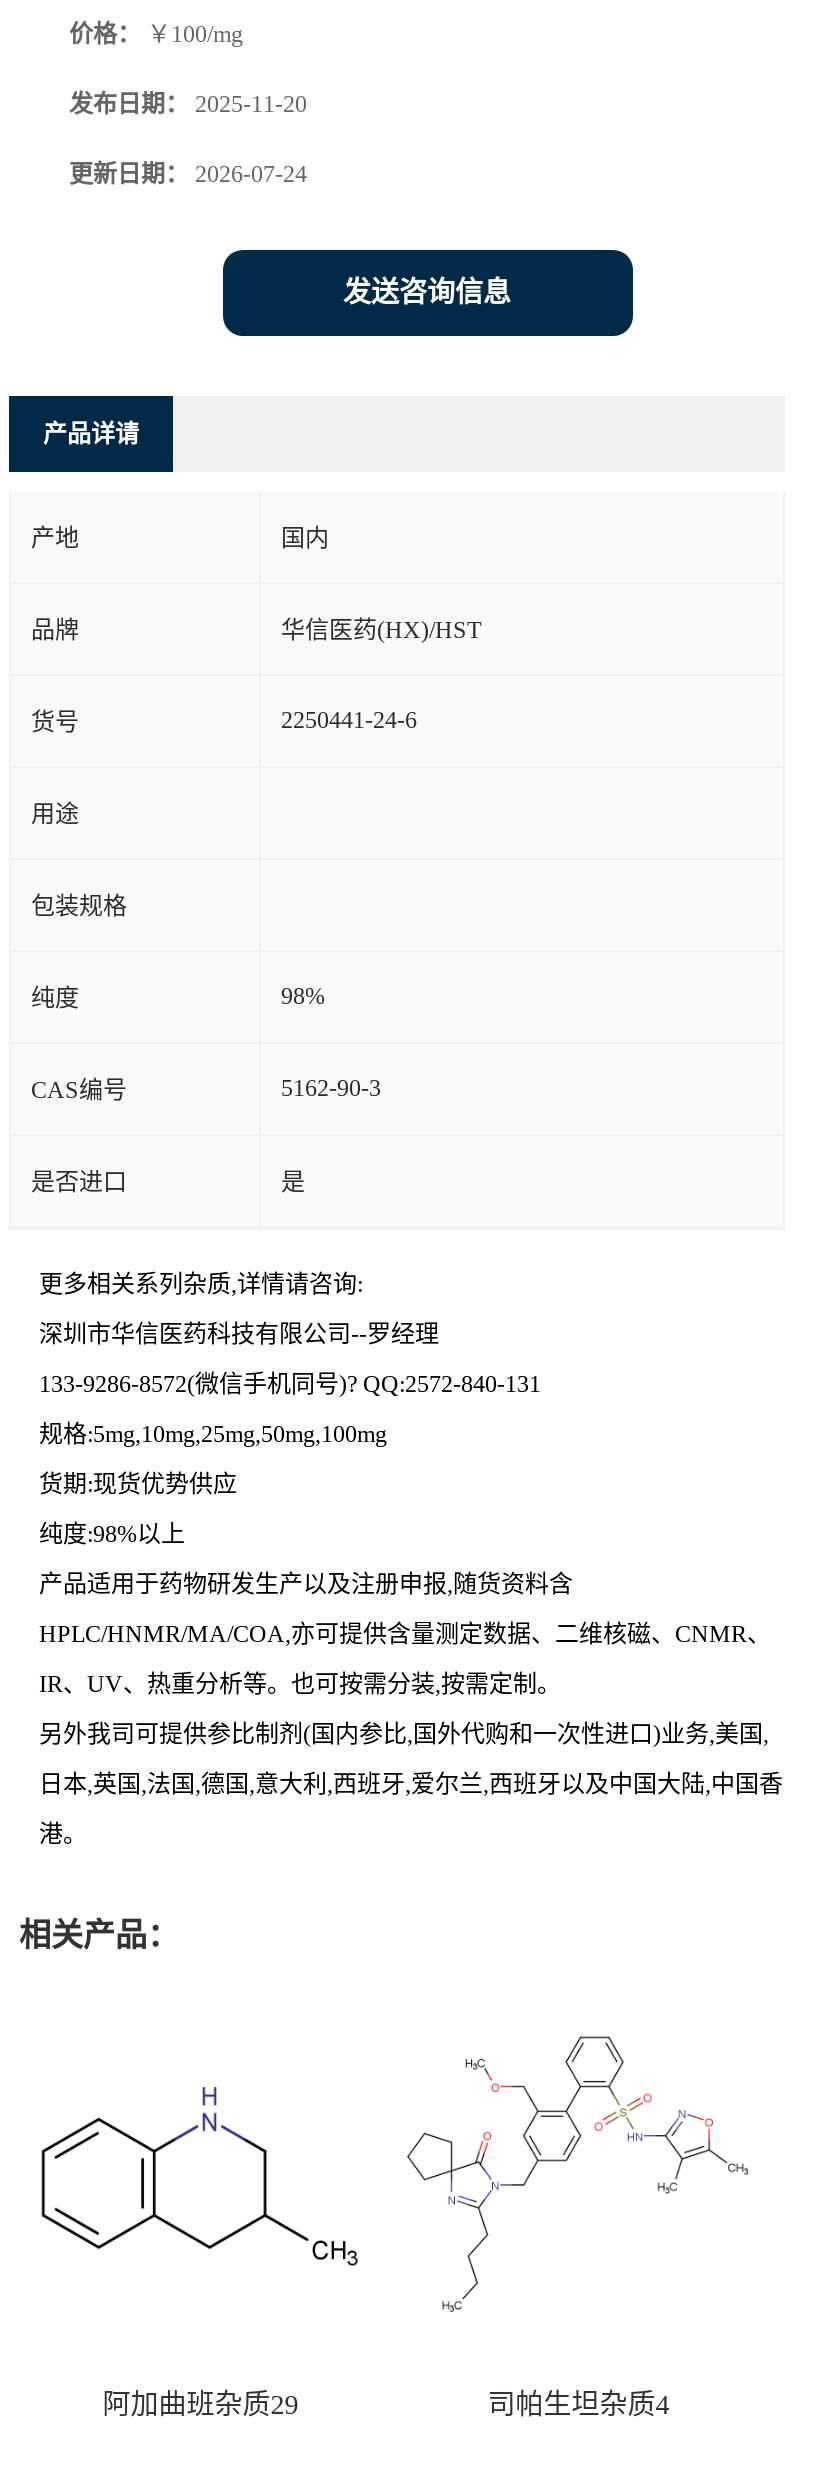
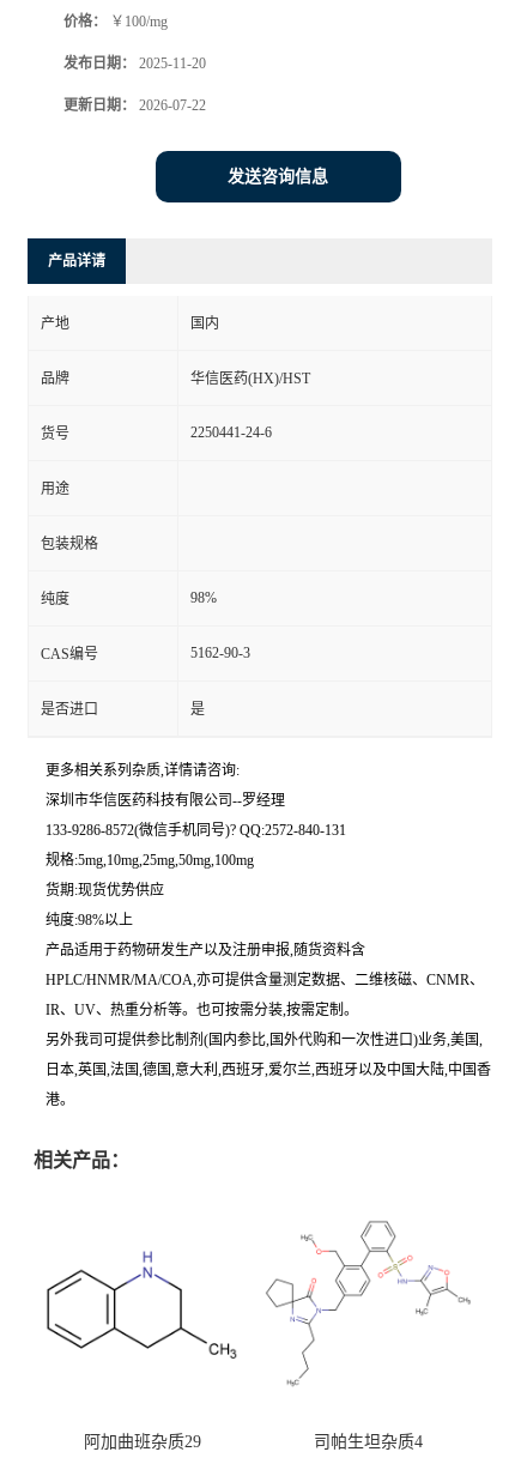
- 更新日期：2026-07-24
+ 更新日期：2026-07-22
